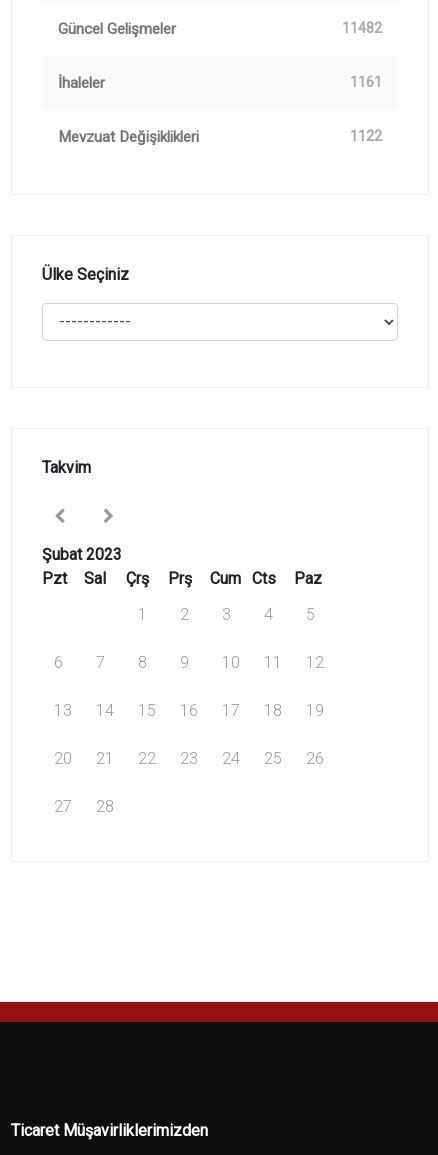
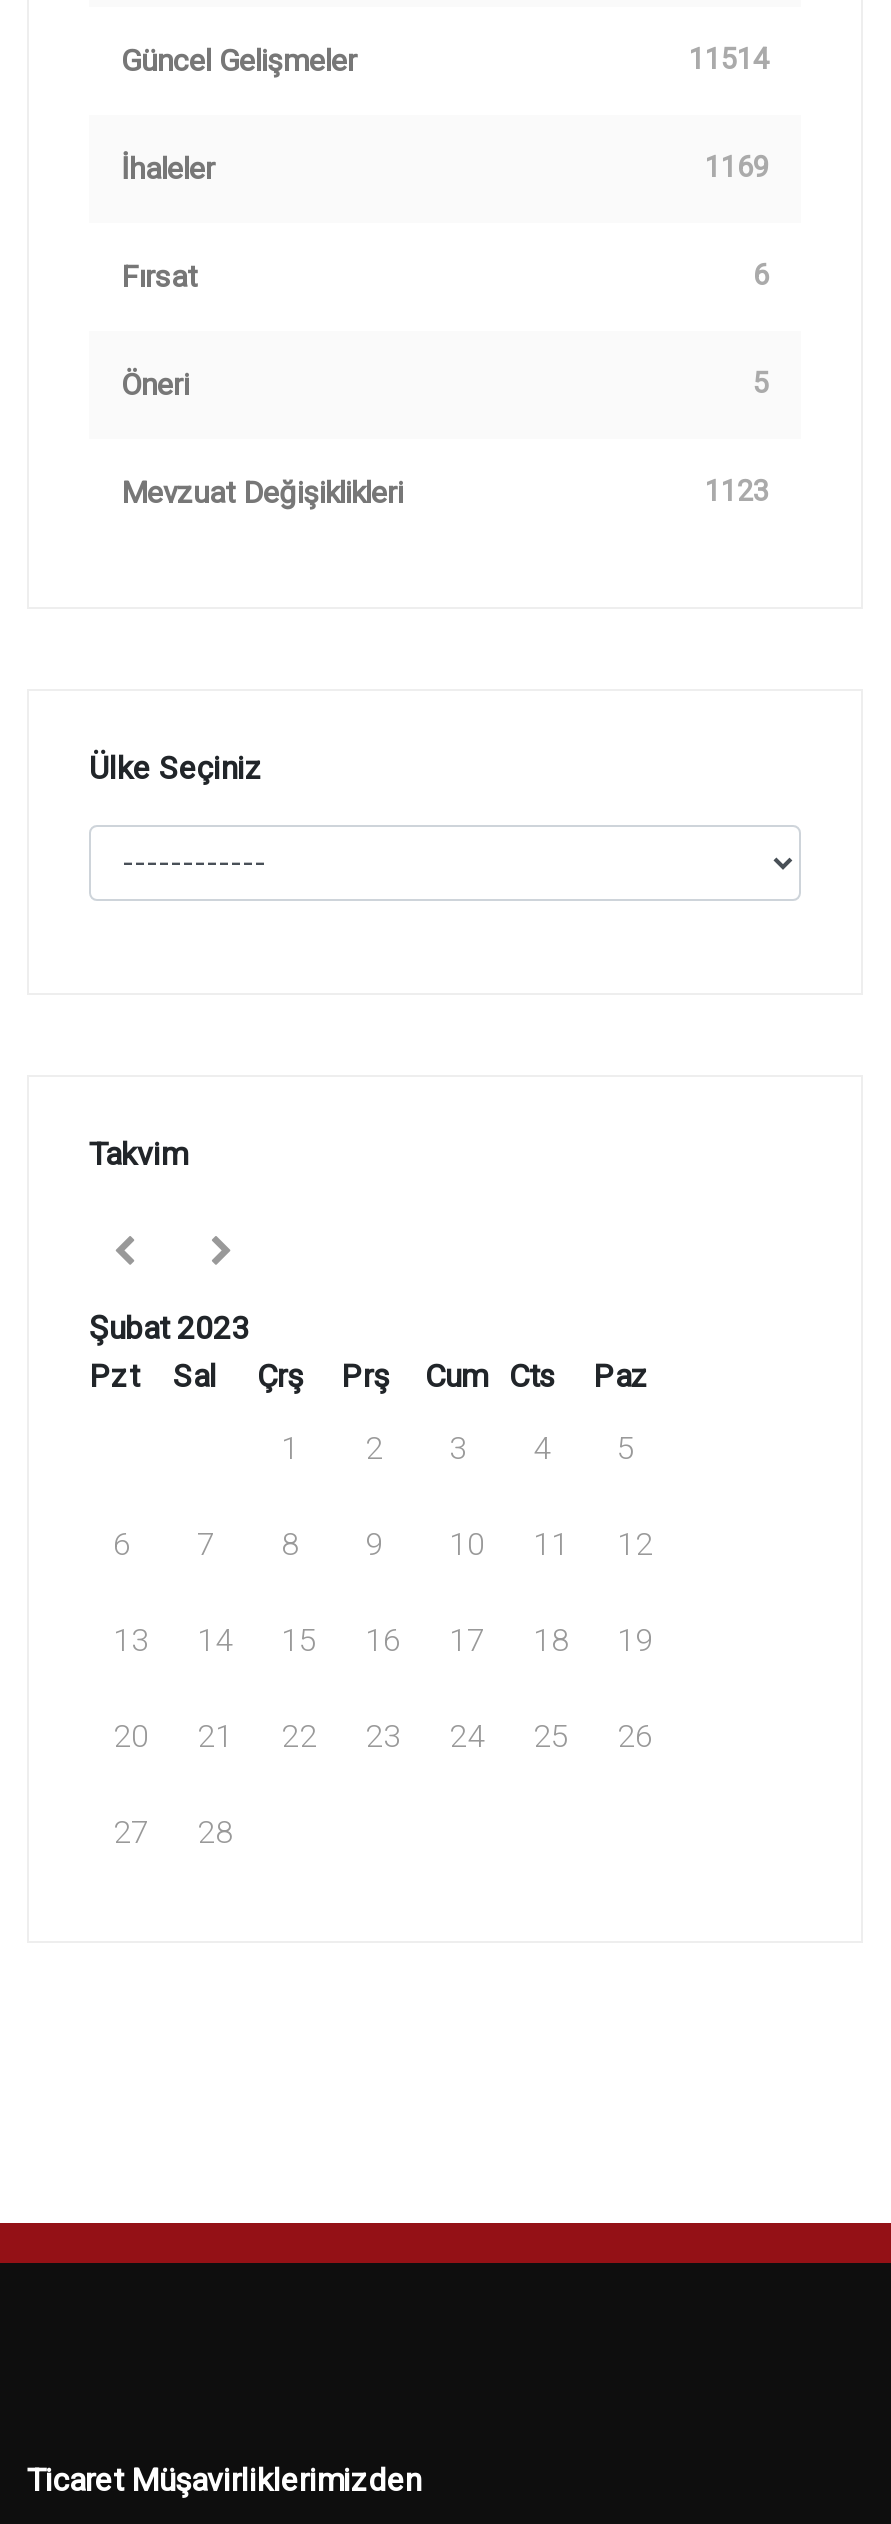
- 11482
+ 11514

- 1161
+ 1169
+ Fırsat
+ 6
+ Öneri
+ 5

- 1122
+ 1123
